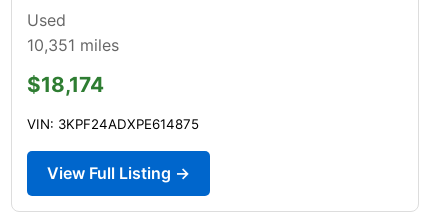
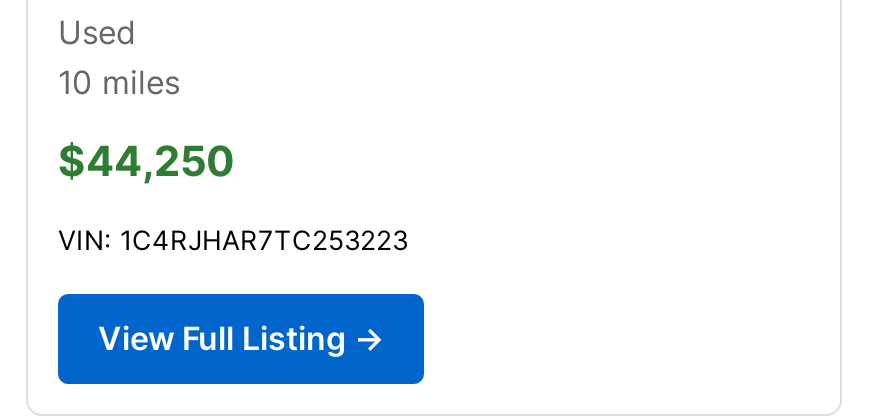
- 10,351 miles
+ 10 miles

- $18,174
+ $44,250

- VIN: 3KPF24ADXPE614875
+ VIN: 1C4RJHAR7TC253223
